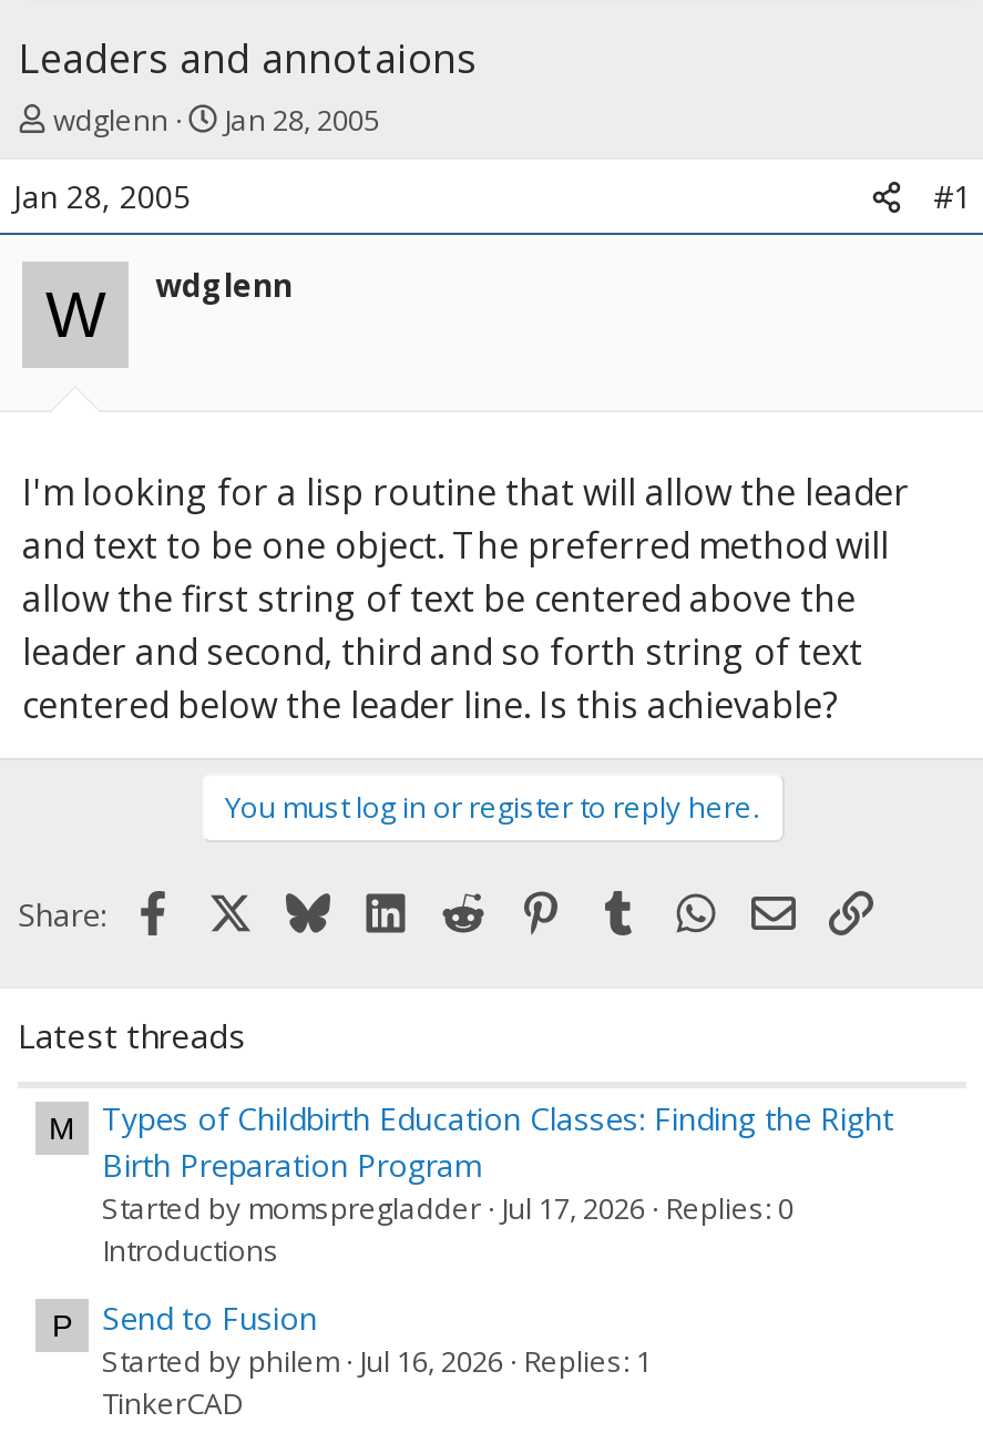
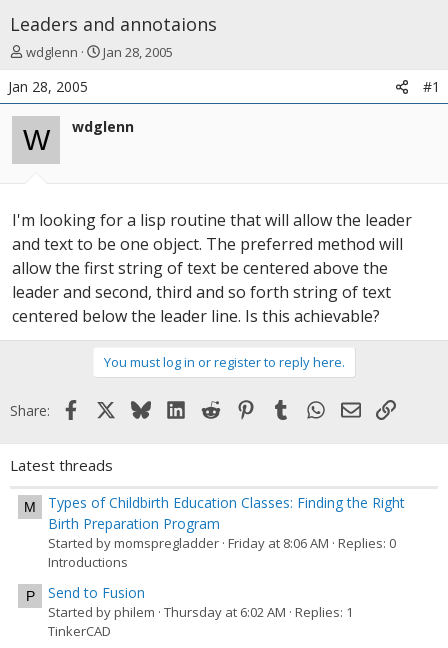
- Started by momspregladder Jul 17, 2026 Replies: 0
+ Started by momspregladder Friday at 8:06 AM Replies: 0

- Started by philem Jul 16, 2026 Replies: 1
+ Started by philem Thursday at 6:02 AM Replies: 1
